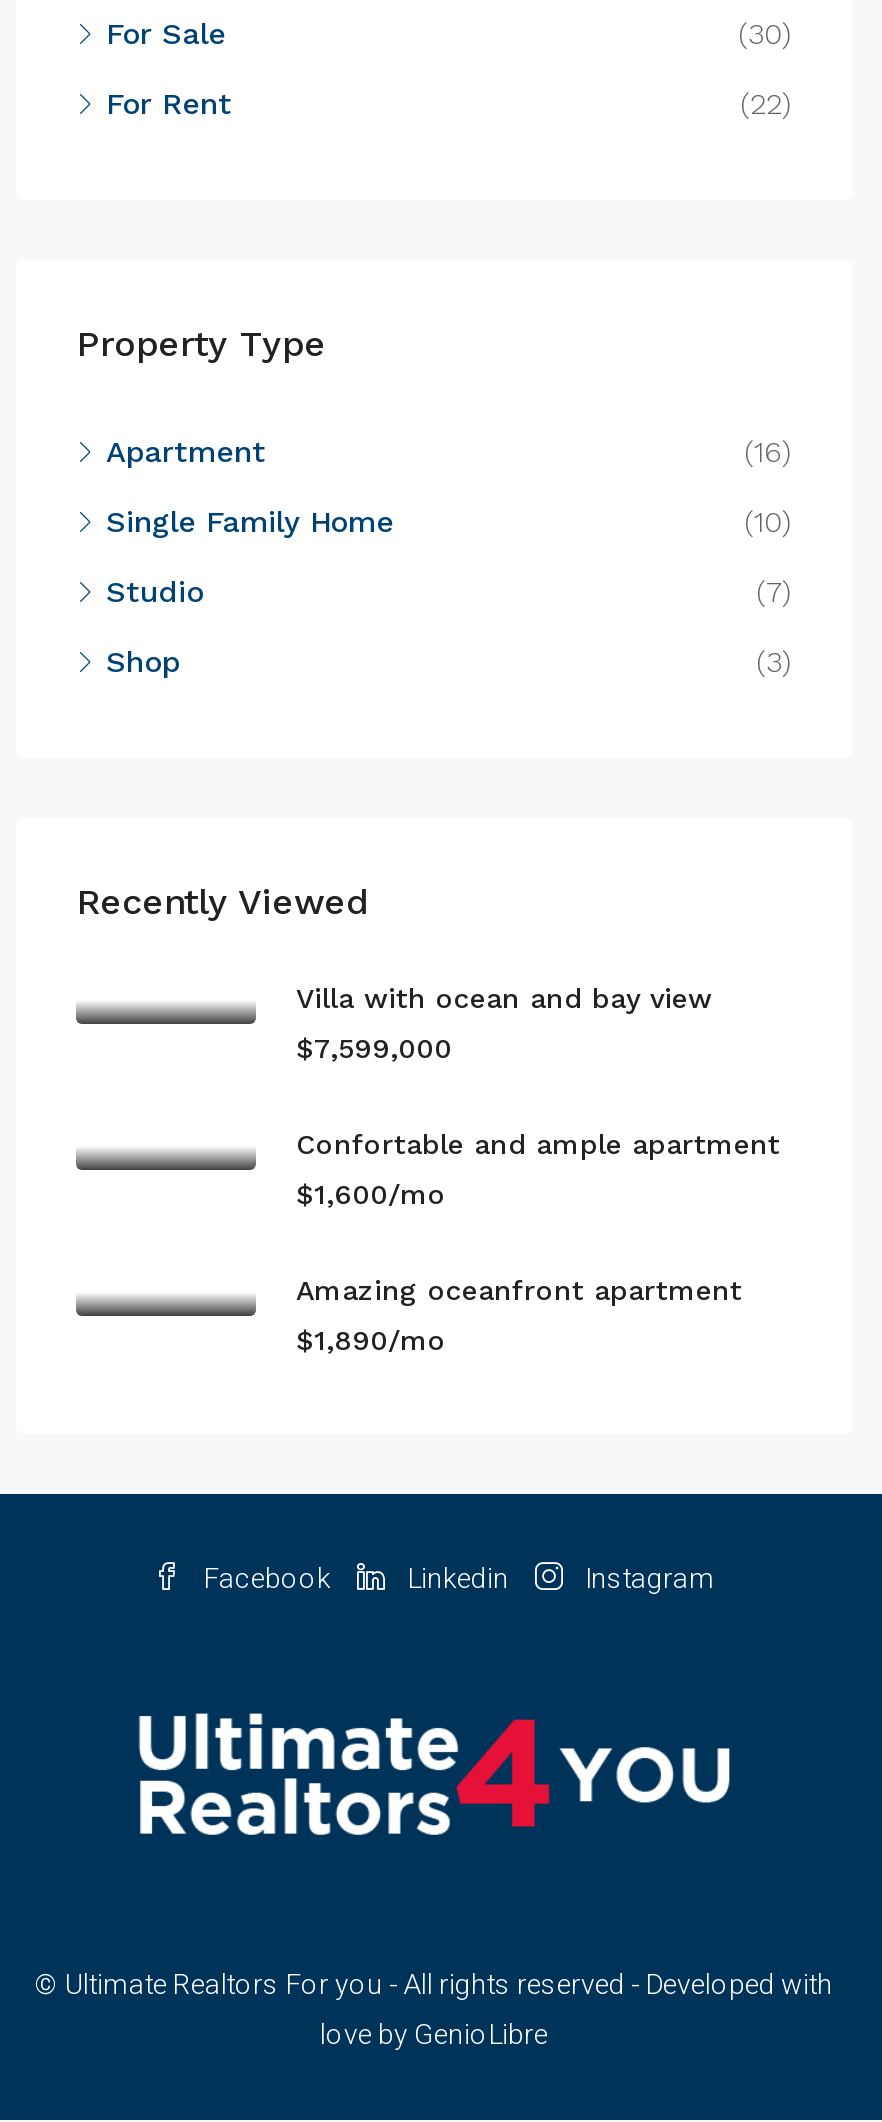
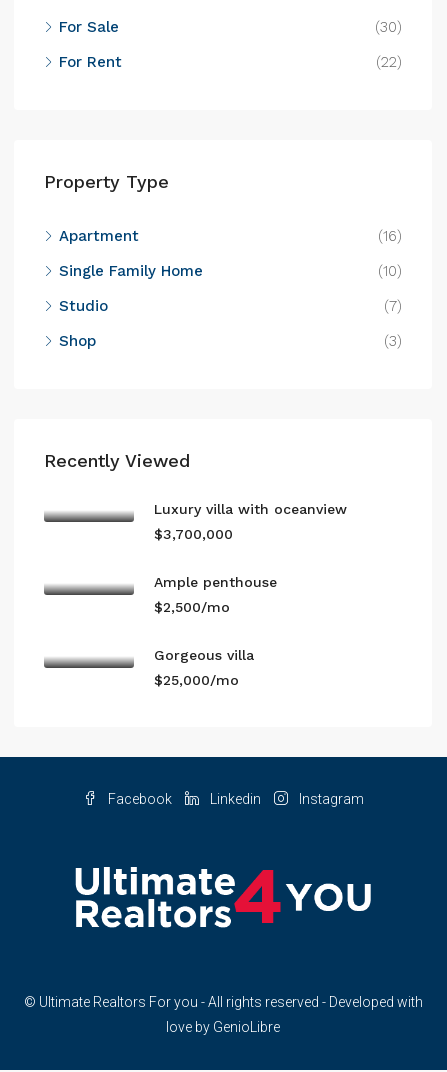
- Villa with ocean and bay view
+ Luxury villa with oceanview

- $7,599,000
+ $3,700,000

- Confortable and ample apartment
+ Ample penthouse

- $1,600/mo
+ $2,500/mo

- Amazing oceanfront apartment
+ Gorgeous villa

- $1,890/mo
+ $25,000/mo
